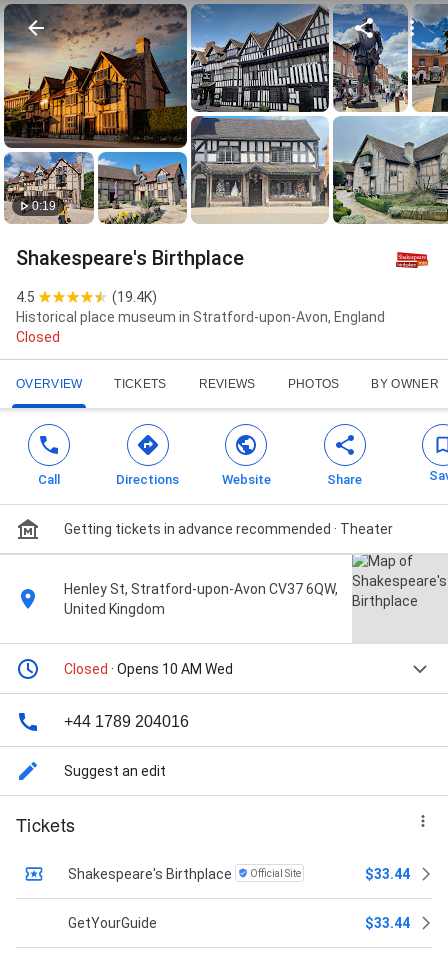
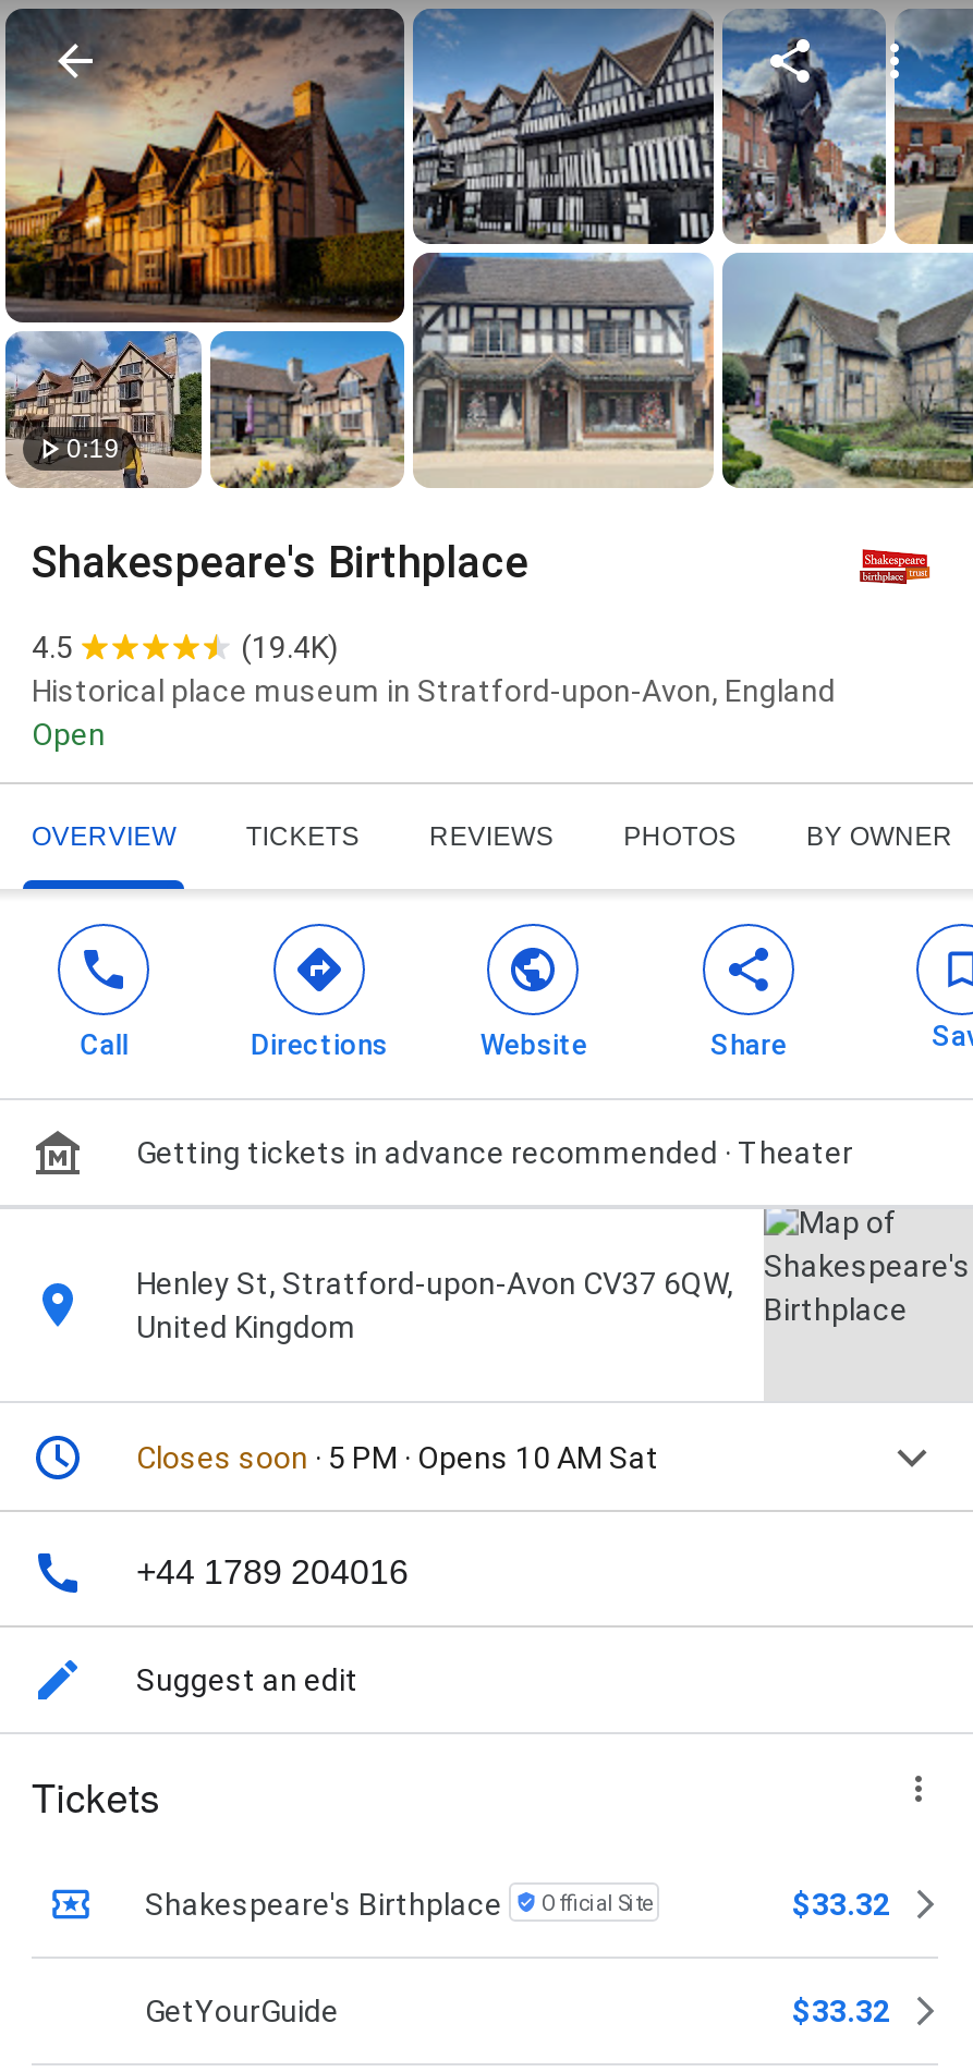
- Closed
+ Open

- Closed · Opens 10 AM Wed
+ Closes soon · 5 PM · Opens 10 AM Sat

- $33.44
+ $33.32

- $33.44
+ $33.32
